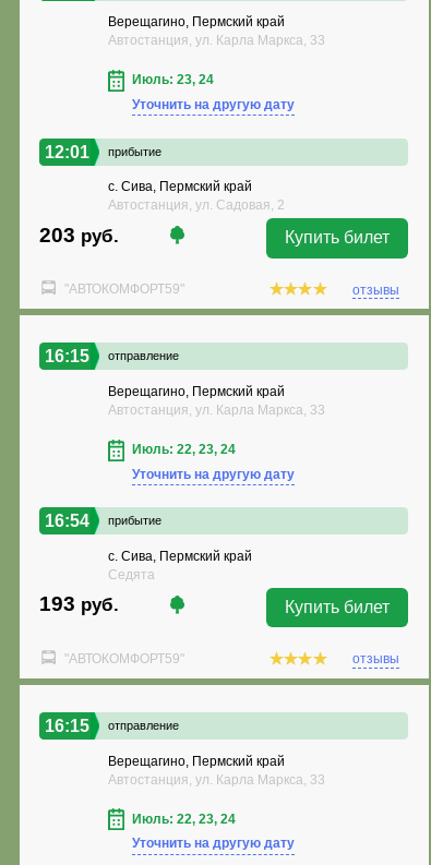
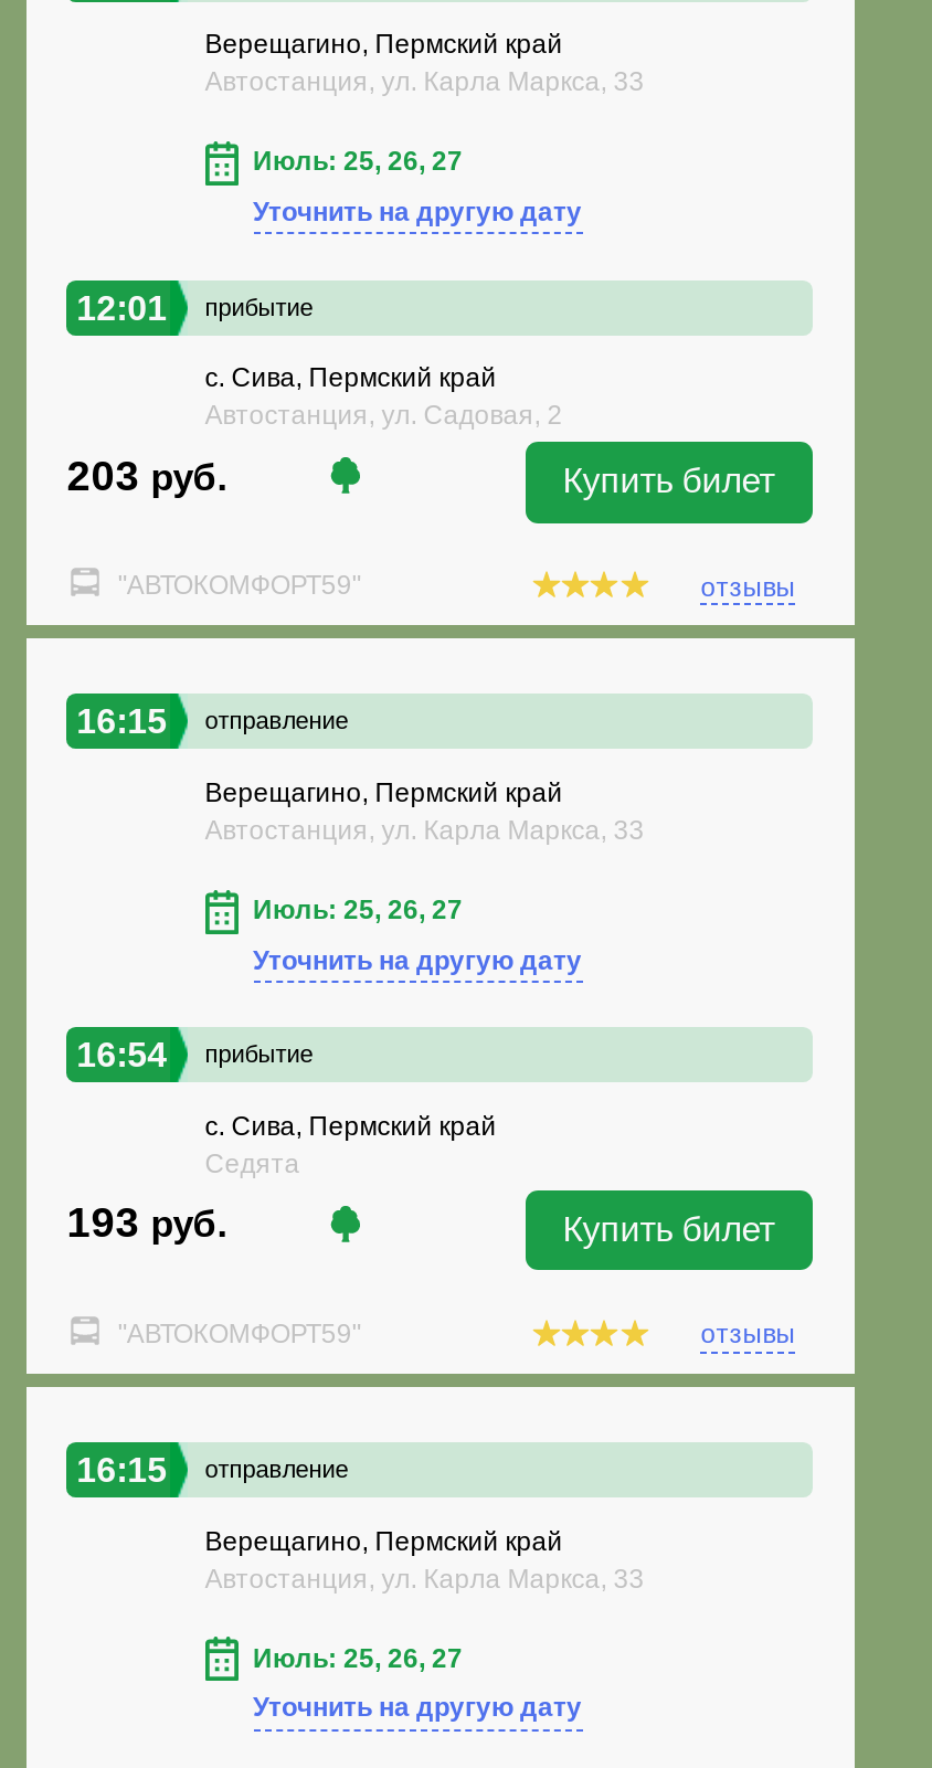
- Июль: 23, 24
+ Июль: 25, 26, 27

- Июль: 22, 23, 24
+ Июль: 25, 26, 27

- Июль: 22, 23, 24
+ Июль: 25, 26, 27
